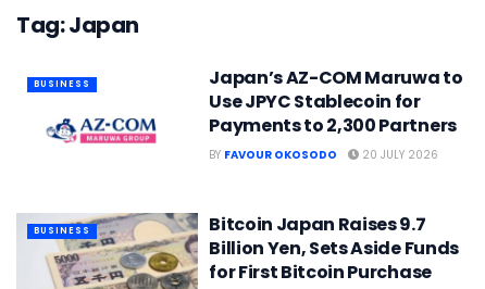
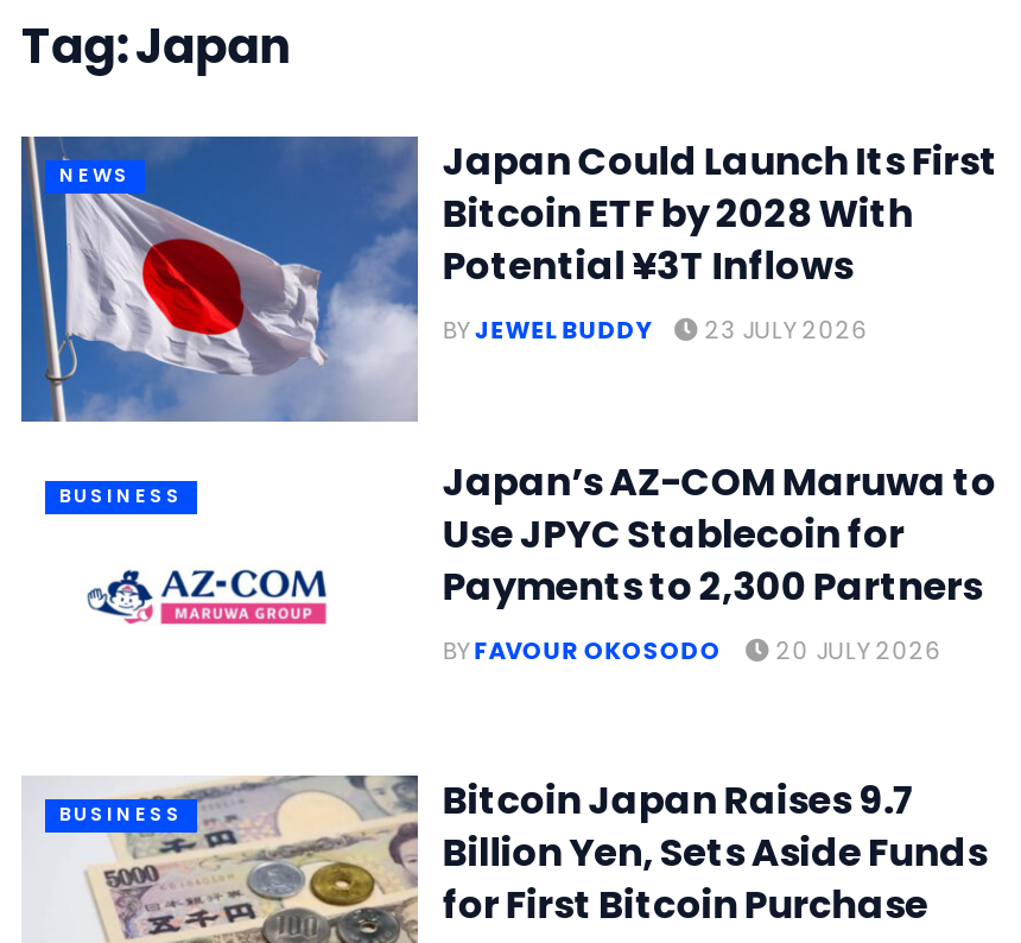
+ [image]
+ NEWS
+ Japan Could Launch Its First
+ Bitcoin ETF by 2028 With
+ Potential ¥3T Inflows
+ BY JEWEL BUDDY
+ 23 JULY 2026
